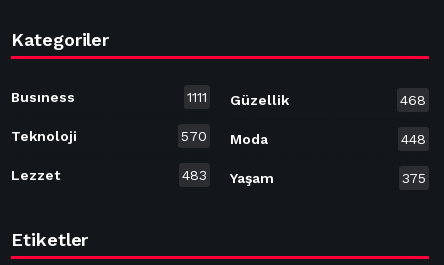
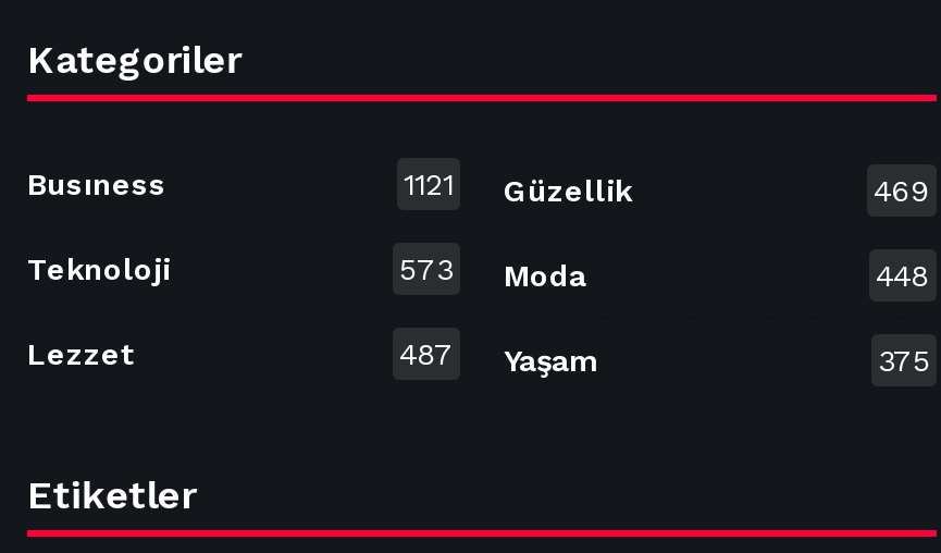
- 1111 Güzellik
+ 1121 Güzellik

- 468
+ 469

- 570 Moda
+ 573 Moda

- 483 Yaşam
+ 487 Yaşam
